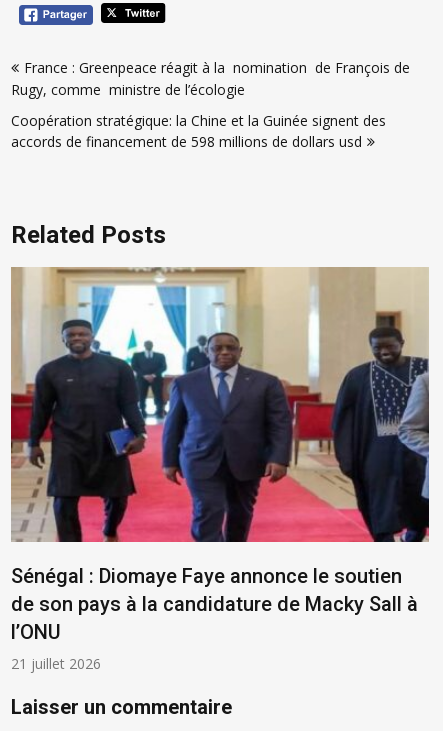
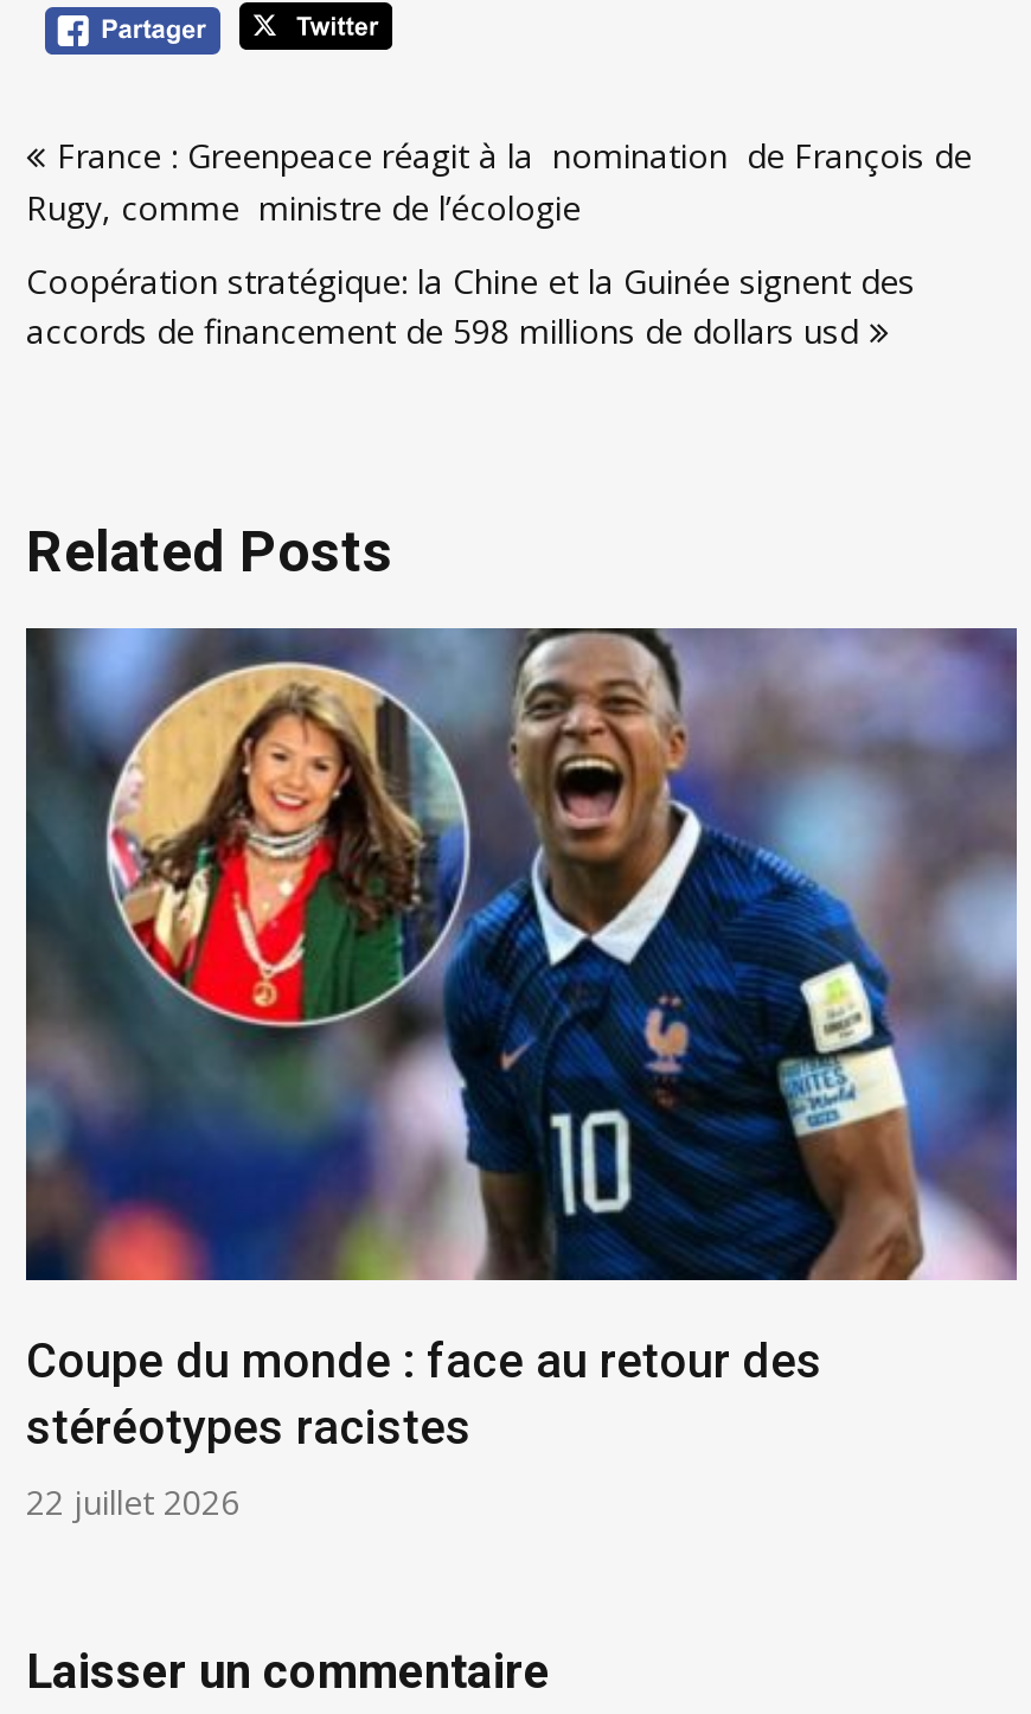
- [image]
- Sénégal : Diomaye Faye annonce le soutien
- de son pays à la candidature de Macky Sall à
- l’ONU
- 21 juillet 2026
+ [image]
+ Coupe du monde : face au retour des
+ stéréotypes racistes
+ 22 juillet 2026
